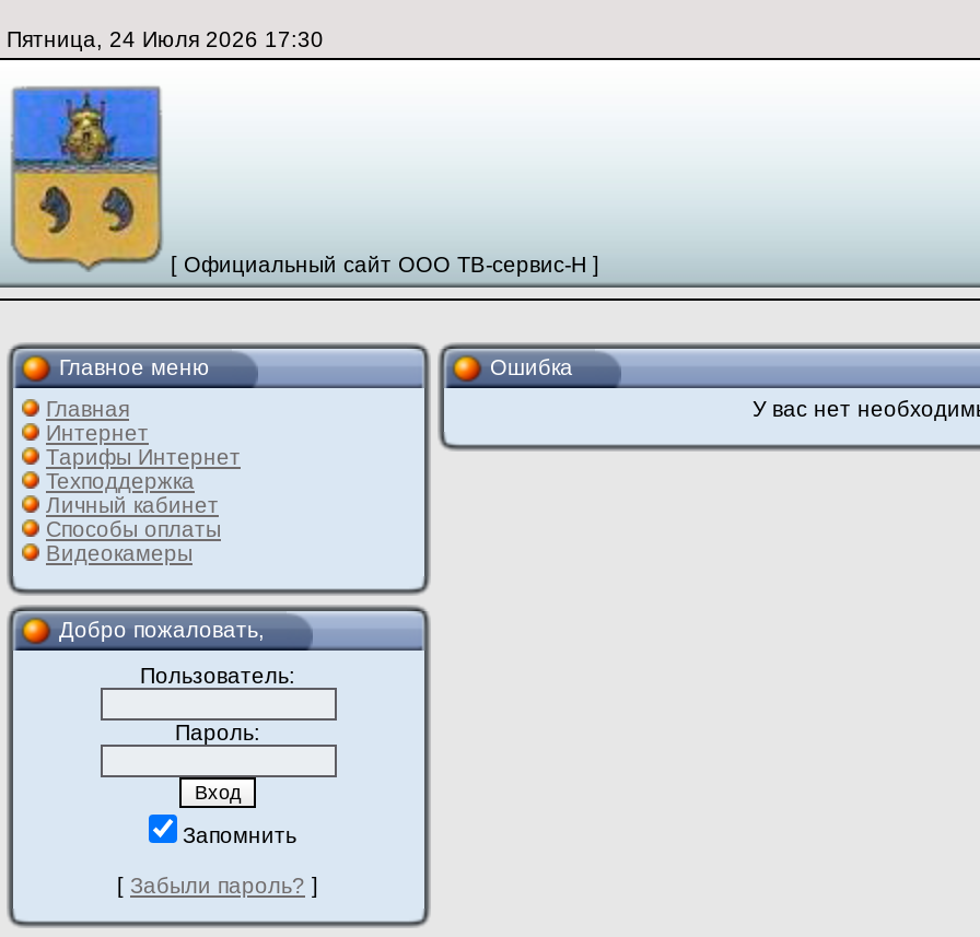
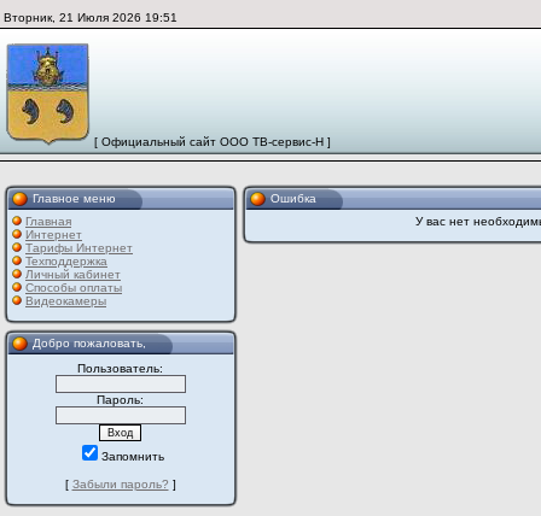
- Пятница, 24 Июля 2026 17:30
+ Вторник, 21 Июля 2026 19:51
